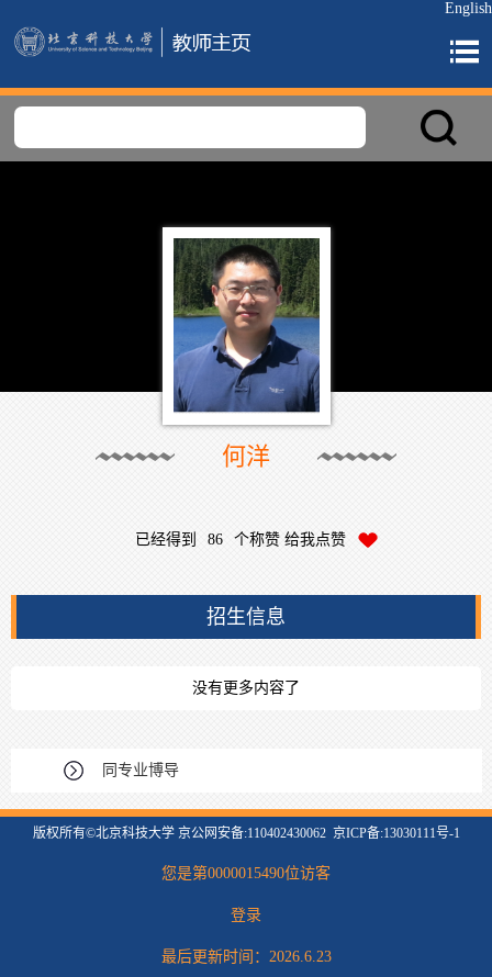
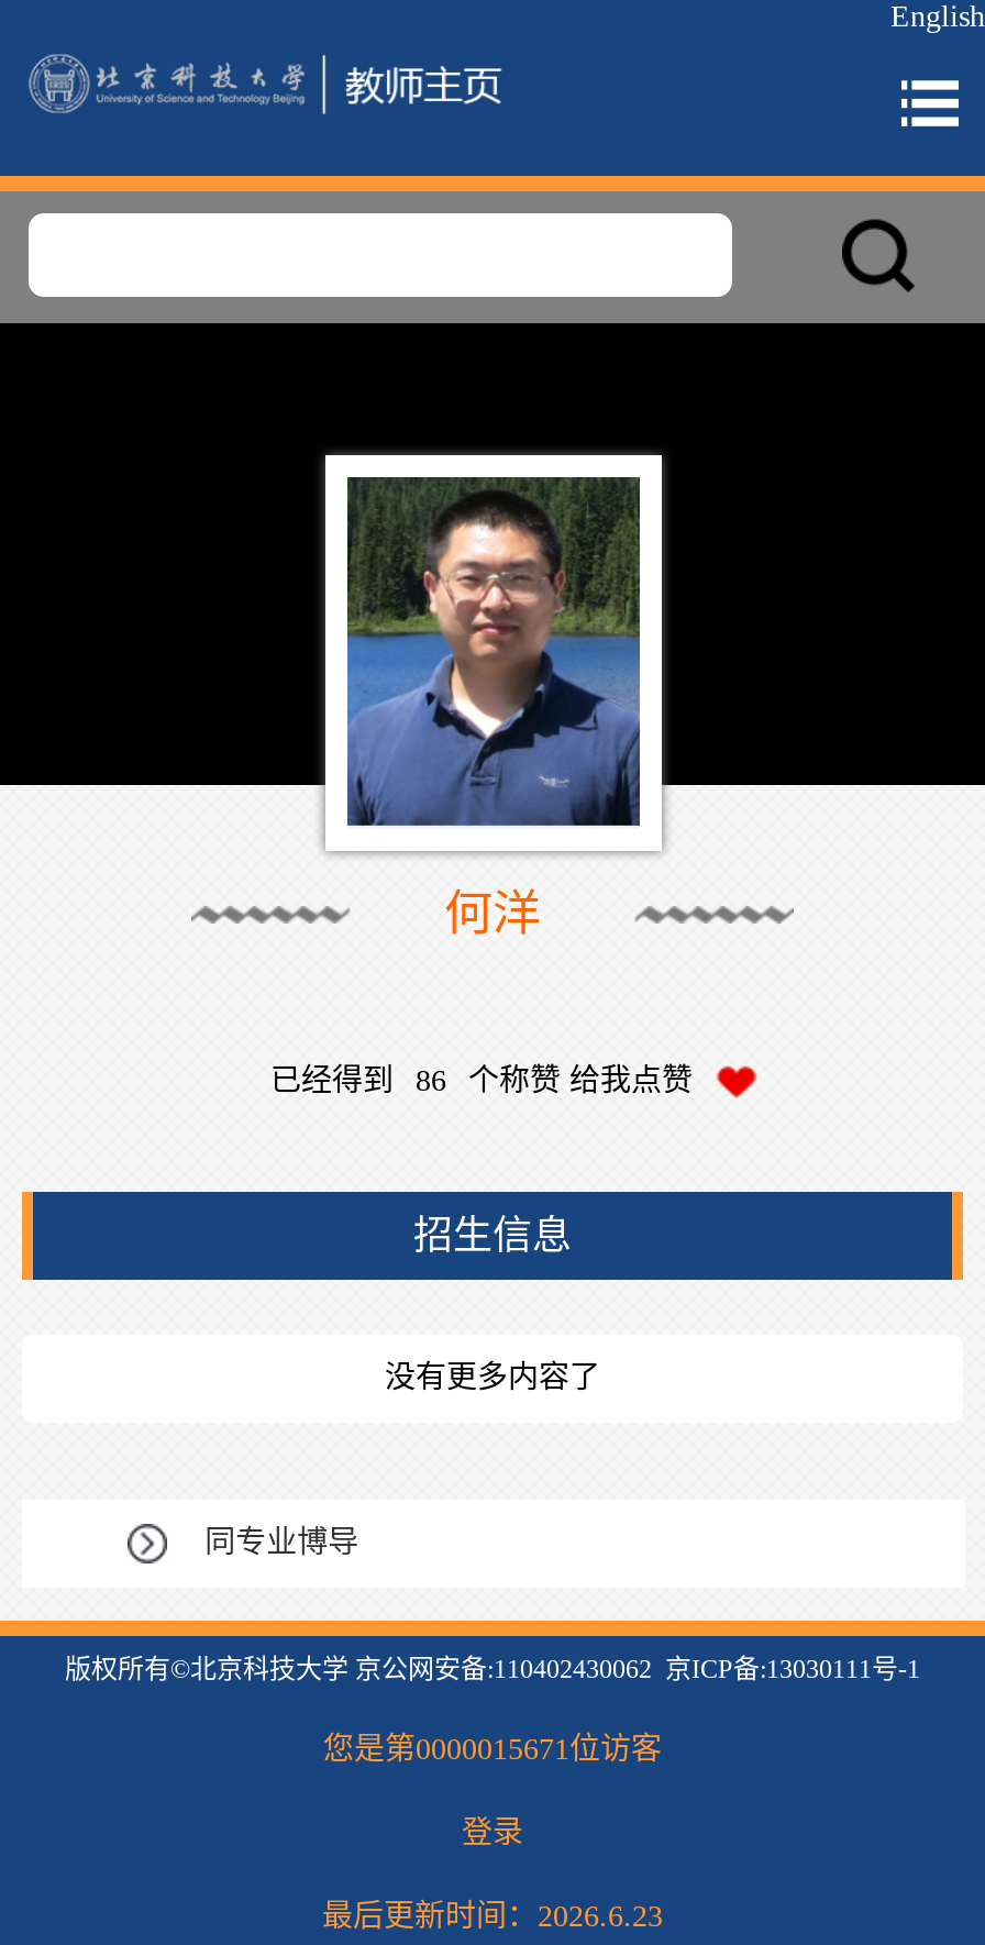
- 您是第0000015490位访客
+ 您是第0000015671位访客
